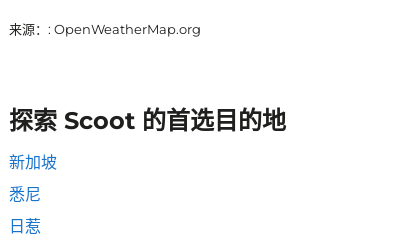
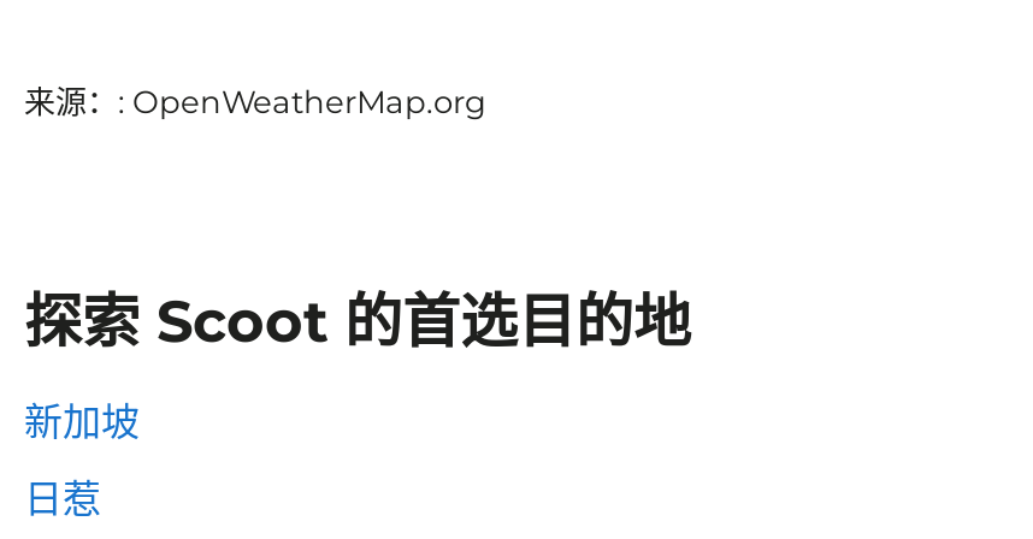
- 悉尼
